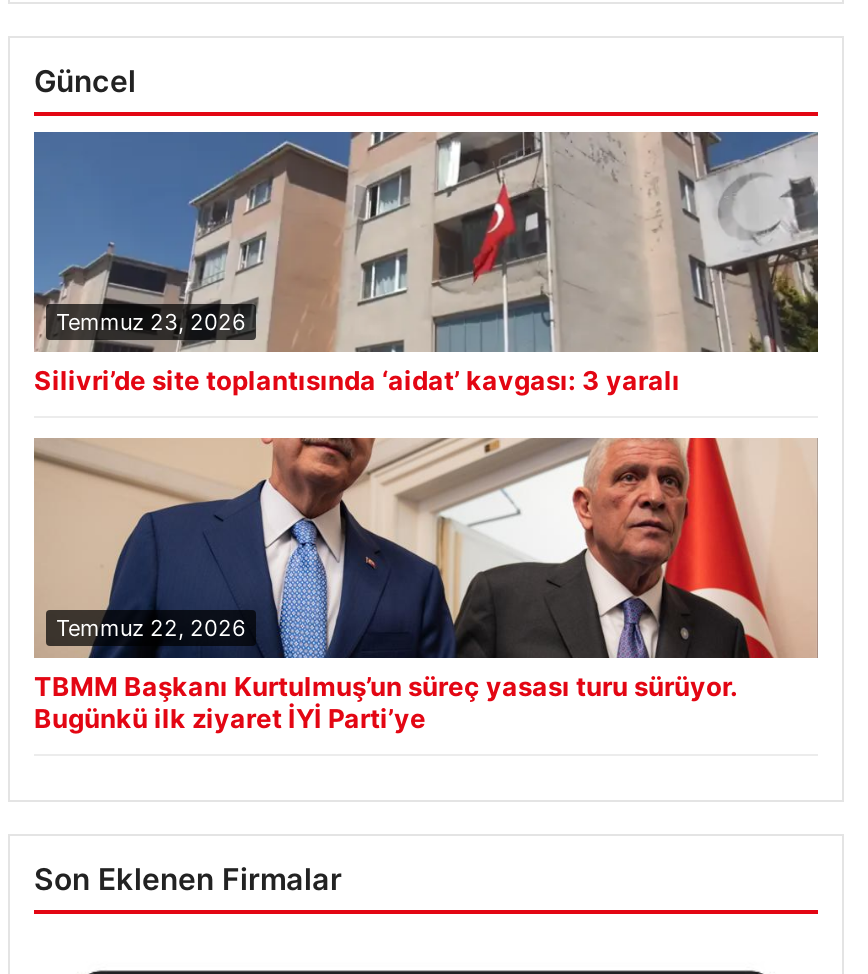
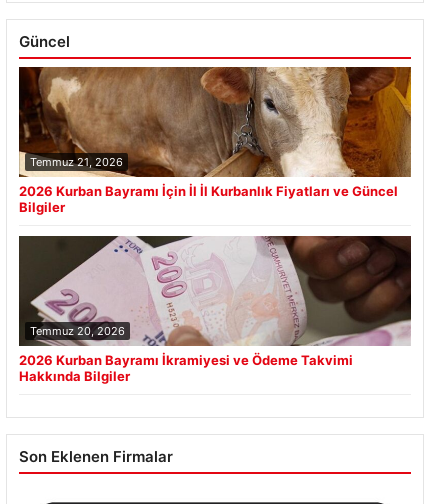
- [image]
- Temmuz 23, 2026
+ [image]
+ Temmuz 21, 2026

- Silivri’de site toplantısında ‘aidat’ kavgası: 3 yaralı
+ 2026 Kurban Bayramı İçin İl İl Kurbanlık Fiyatları ve Güncel
+ Bilgiler

- [image]
- Temmuz 22, 2026
+ [image]
+ Temmuz 20, 2026

- TBMM Başkanı Kurtulmuş’un süreç yasası turu sürüyor.
- Bugünkü ilk ziyaret İYİ Parti’ye
+ 2026 Kurban Bayramı İkramiyesi ve Ödeme Takvimi
+ Hakkında Bilgiler
